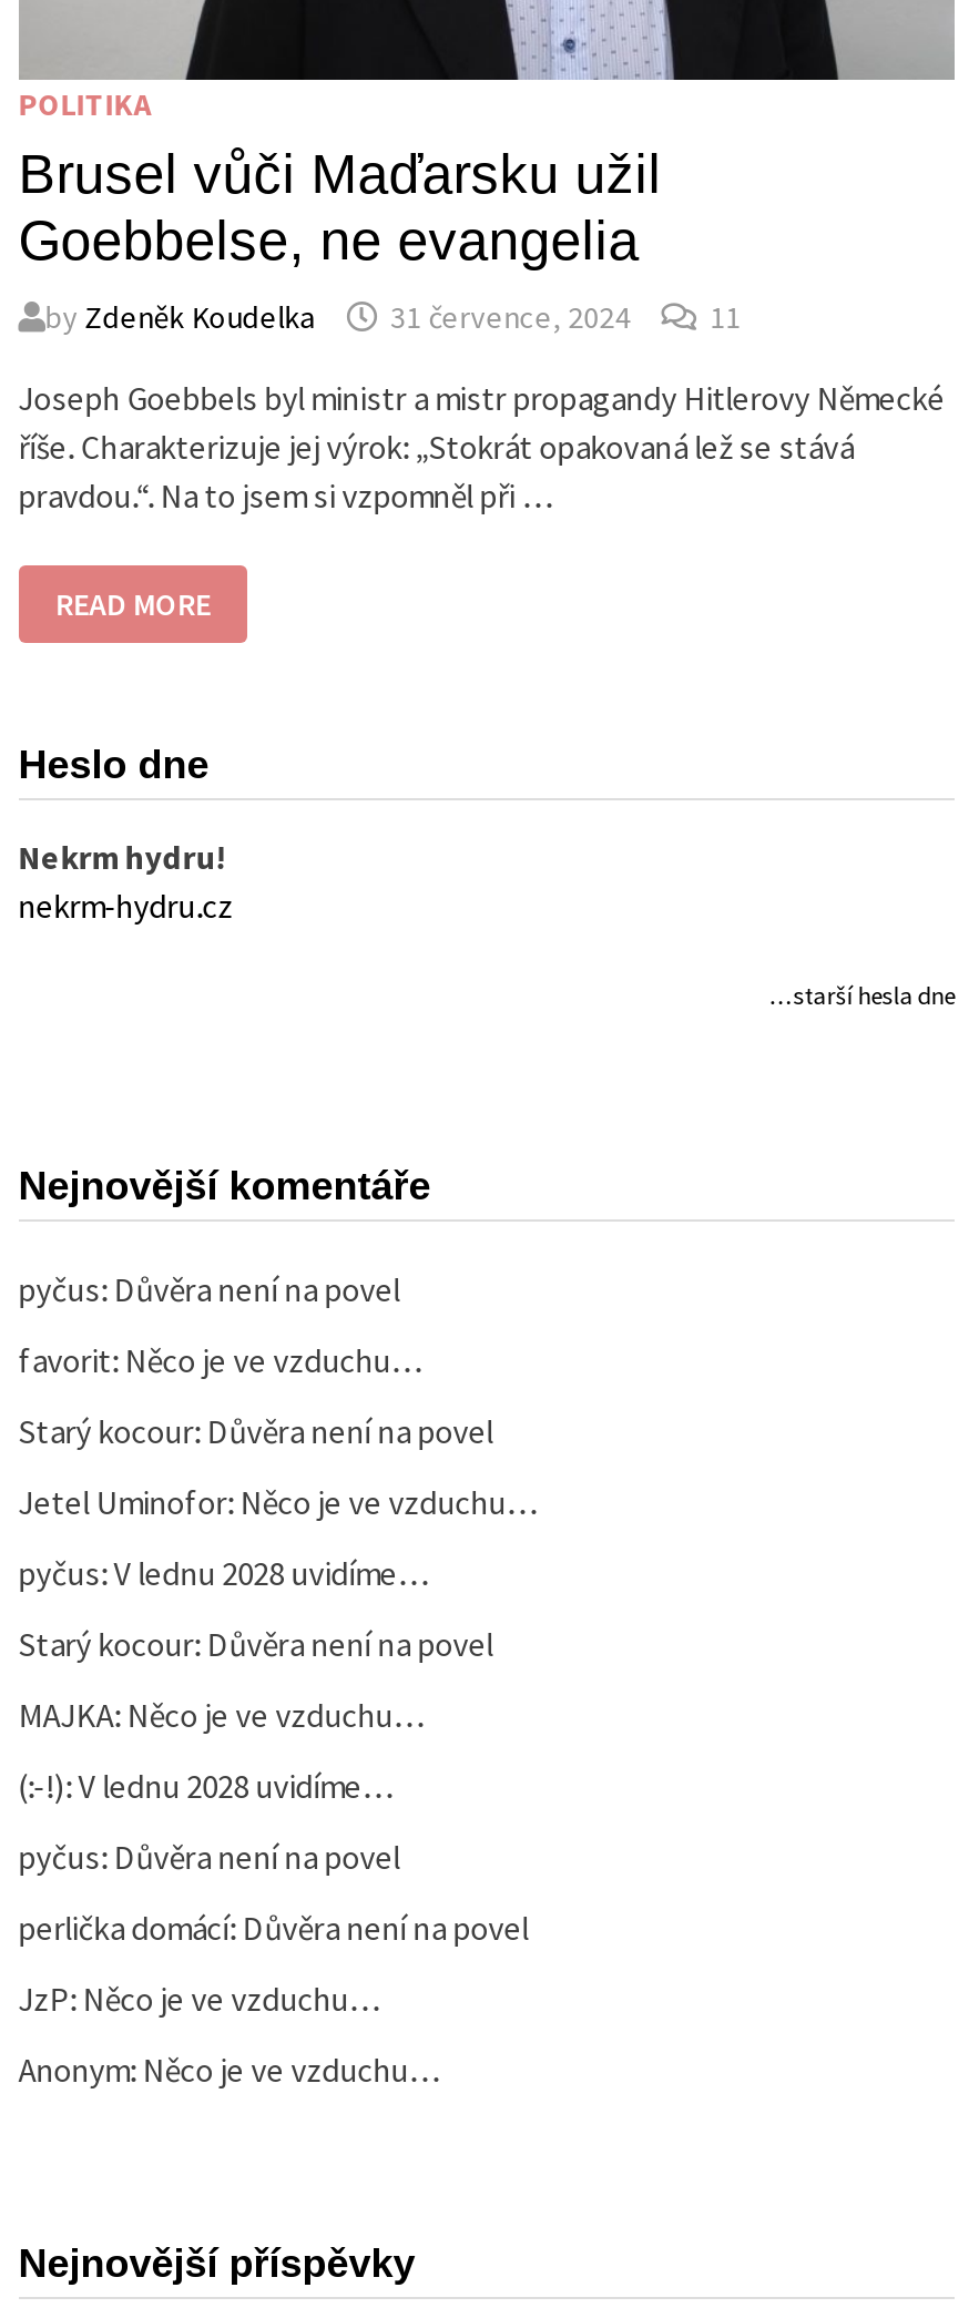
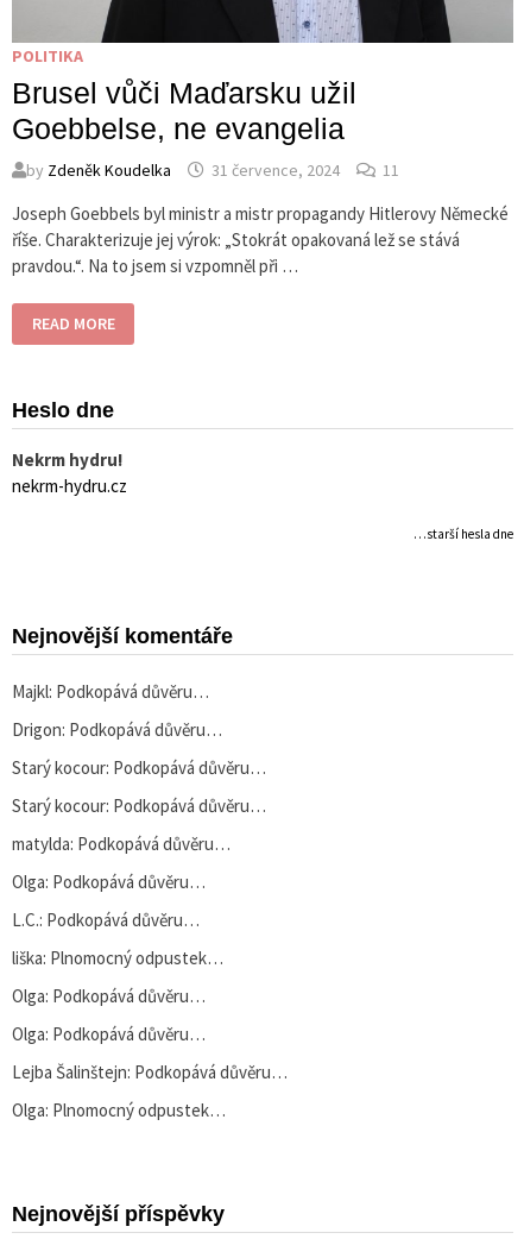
- pyčus: Důvěra není na povel
+ Majkl: Podkopává důvěru…

- favorit: Něco je ve vzduchu…
+ Drigon: Podkopává důvěru…

- Starý kocour: Důvěra není na povel
+ Starý kocour: Podkopává důvěru…

- Jetel Uminofor: Něco je ve vzduchu…
+ Starý kocour: Podkopává důvěru…

- pyčus:V lednu 2028 uvidíme…
+ matylda:Podkopává důvěru…

- Starý kocour: Důvěra není na povel
+ Olga: Podkopává důvěru…

- MAJKA: Něco je ve vzduchu…
+ L.C.: Podkopává důvěru…

- (:-!):V lednu 2028 uvidíme…
+ liška:Plnomocný odpustek…

- pyčus: Důvěra není na povel
+ Olga: Podkopává důvěru…

- perlička domácí: Důvěra není na povel
+ Olga: Podkopává důvěru…

- JzP: Něco je ve vzduchu…
+ Lejba Šalinštejn: Podkopává důvěru…

- Anonym: Něco je ve vzduchu…
+ Olga: Plnomocný odpustek…
